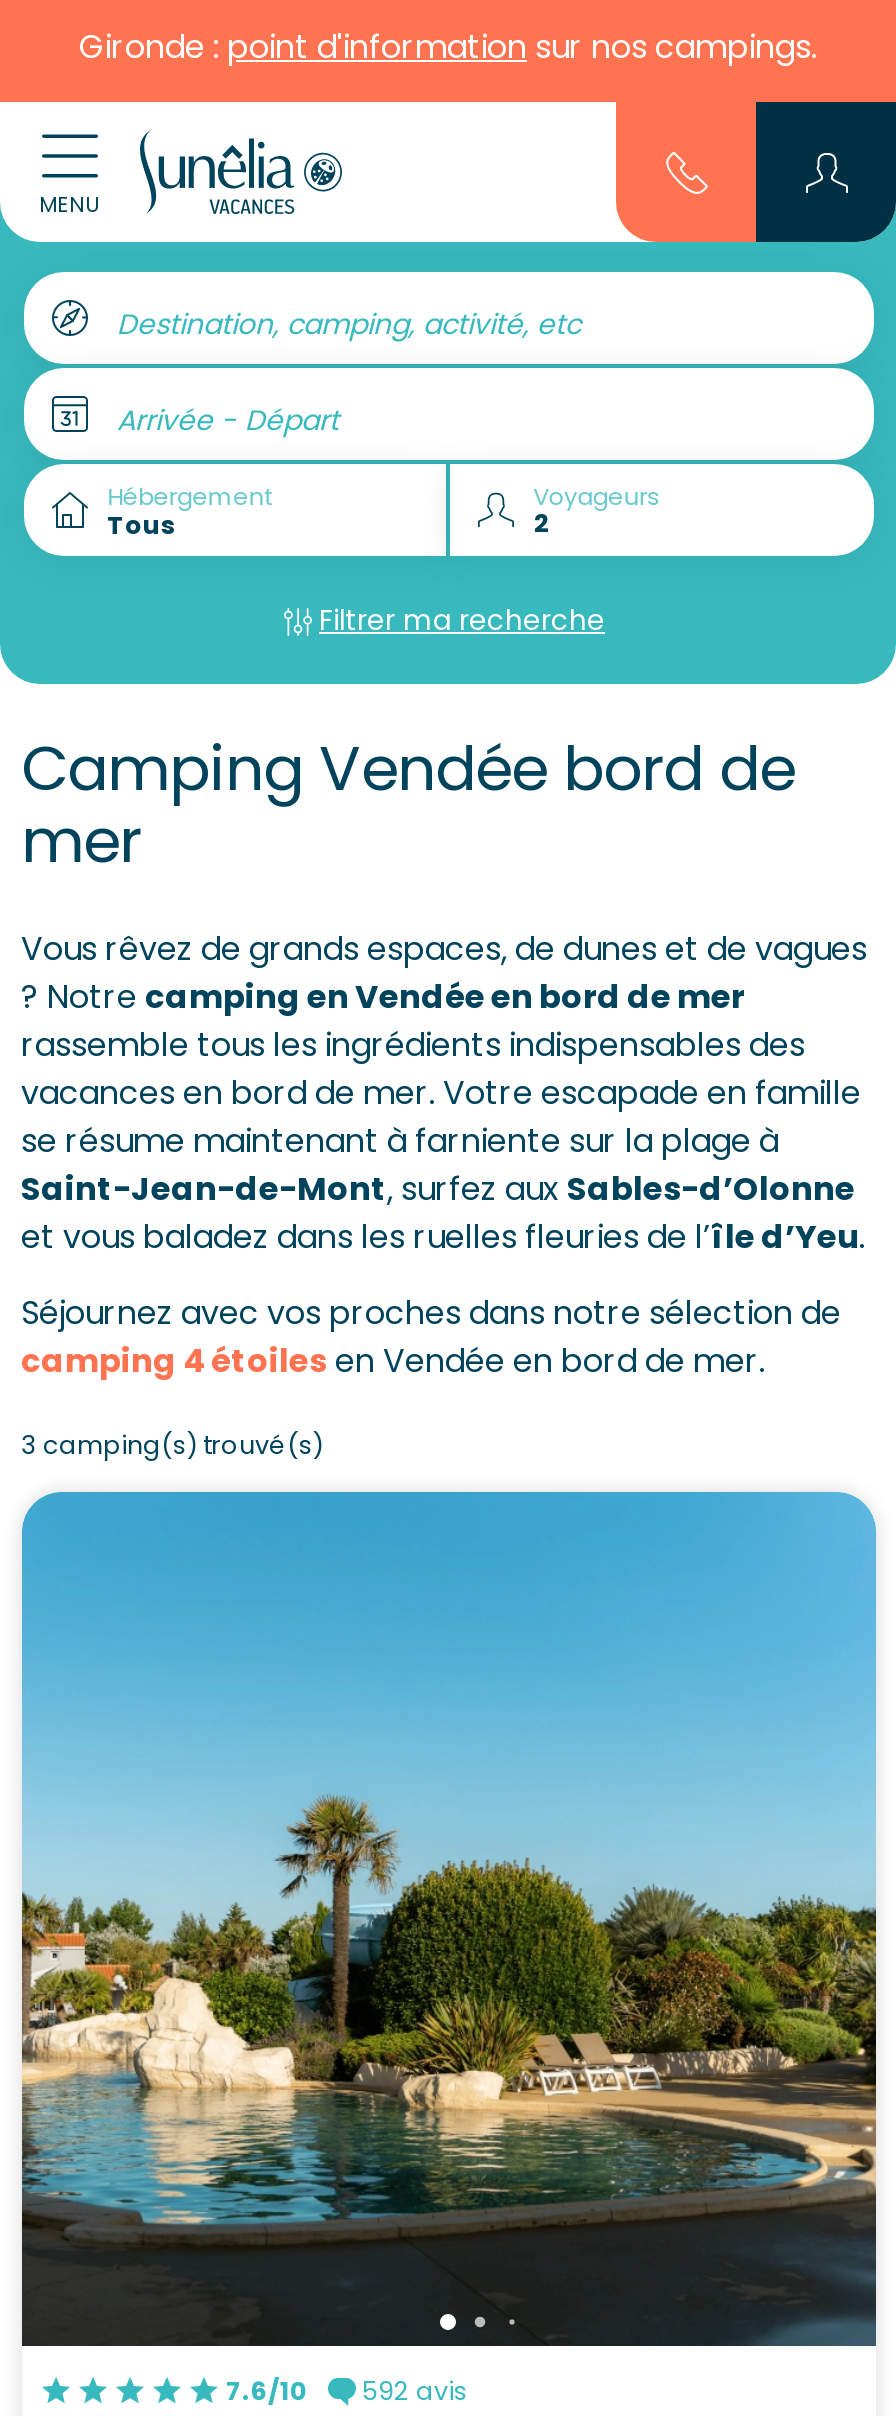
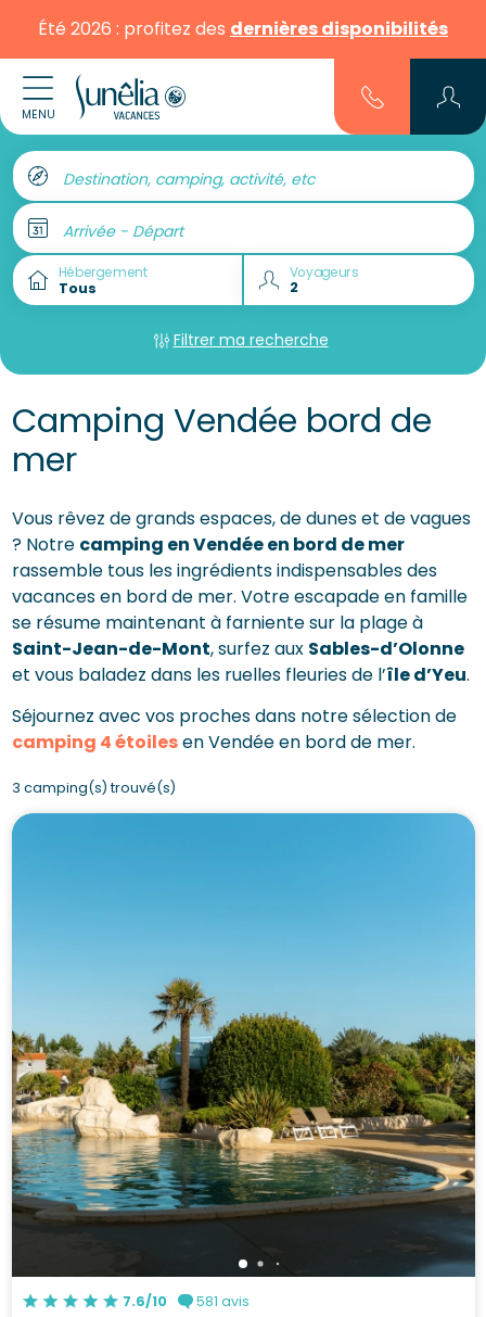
- Gironde : point d'information sur nos campings.
+ Été 2026 : profitez des dernières disponibilités

- 7.6/10 592 avis
+ 7.6/10 581 avis
